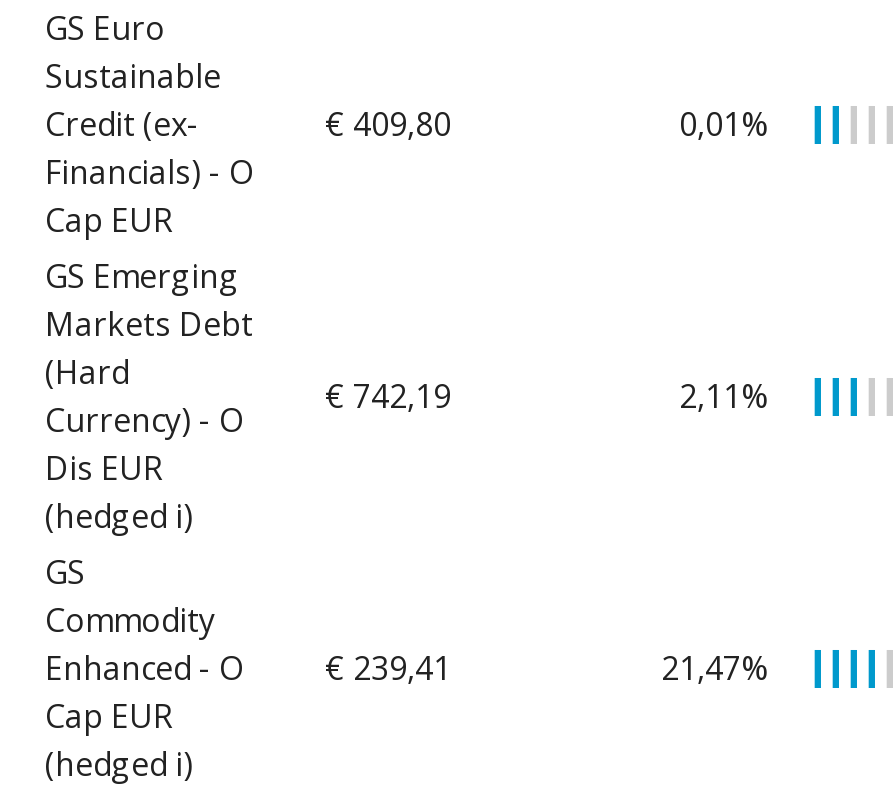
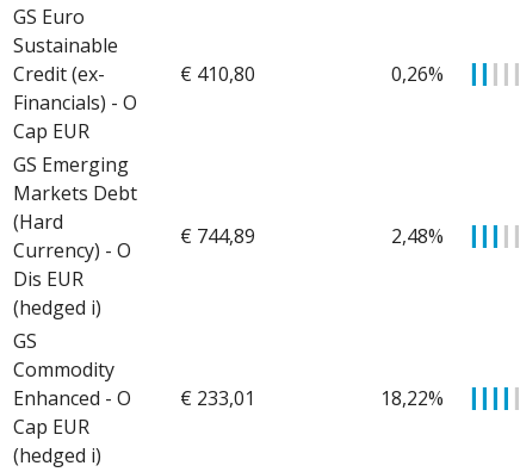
- € 409,80
+ € 410,80

- 0,01%
+ 0,26%

- € 742,19
+ € 744,89

- 2,11%
+ 2,48%

- Enhanced - O € 239,41
+ Enhanced - O € 233,01

- 21,47%
+ 18,22%
